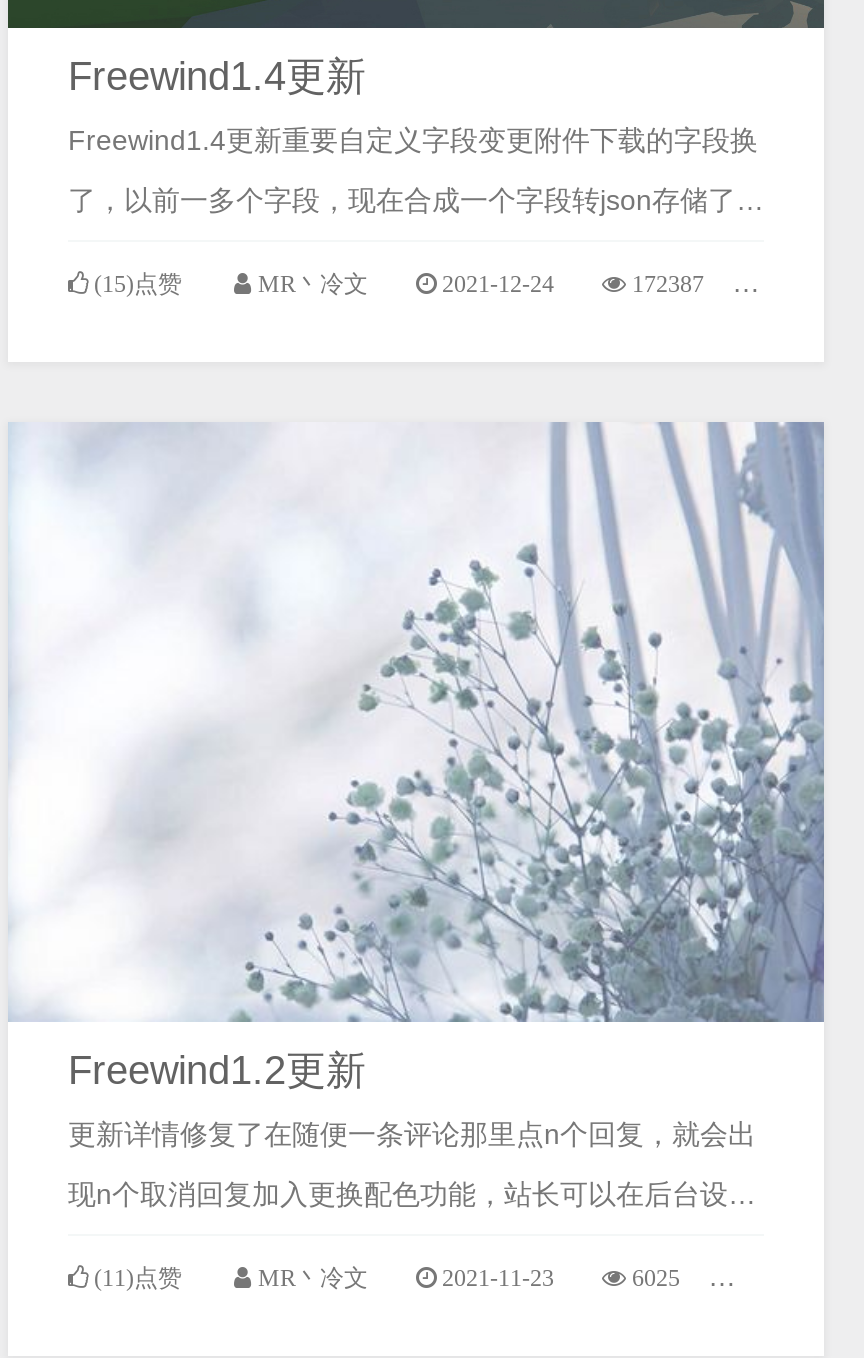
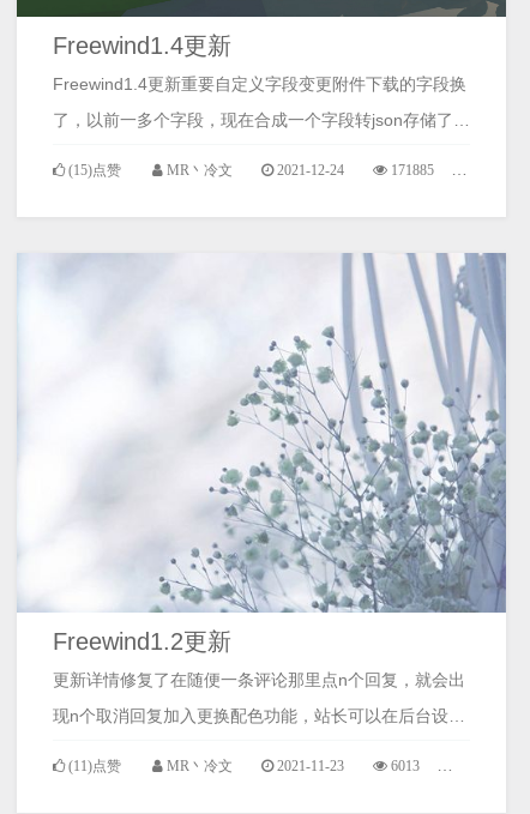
- 172387
+ 171885

- 6025
+ 6013
